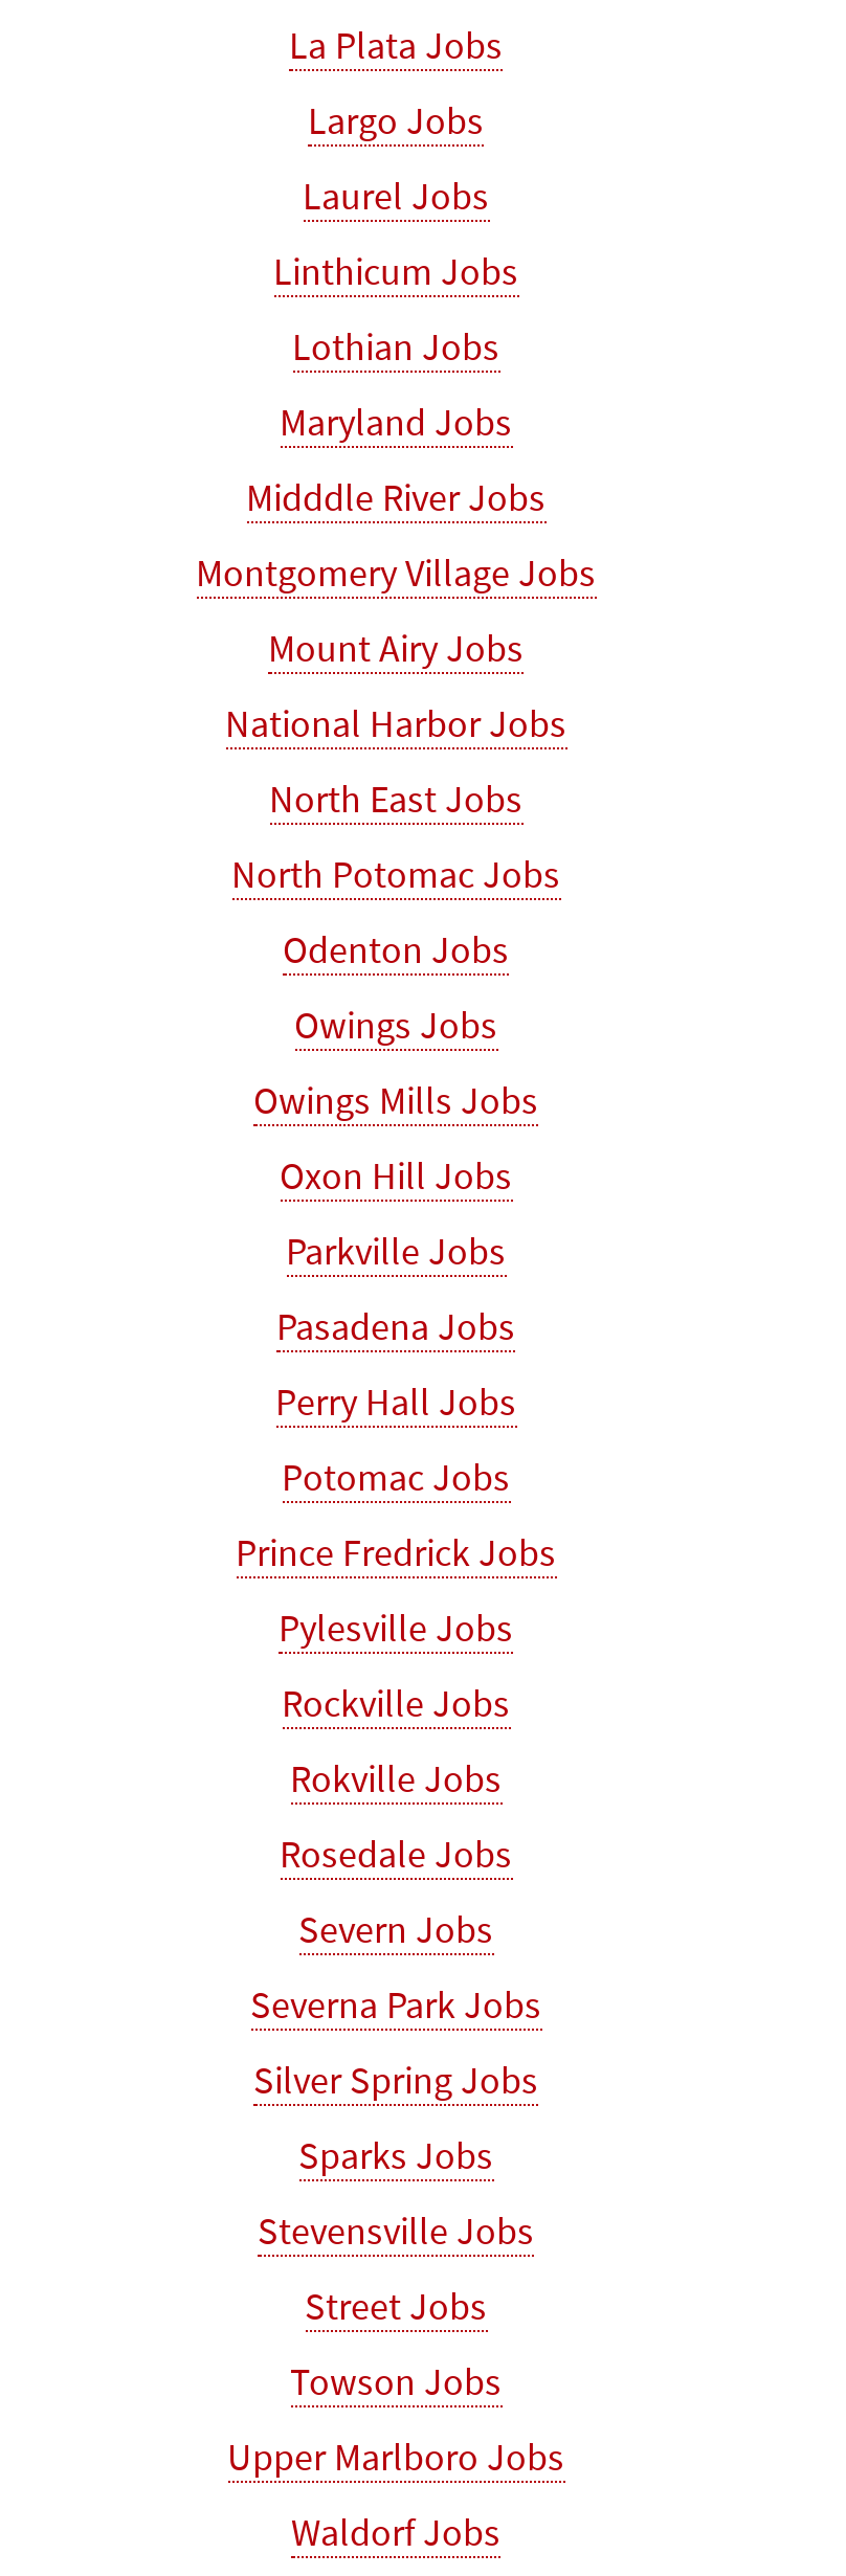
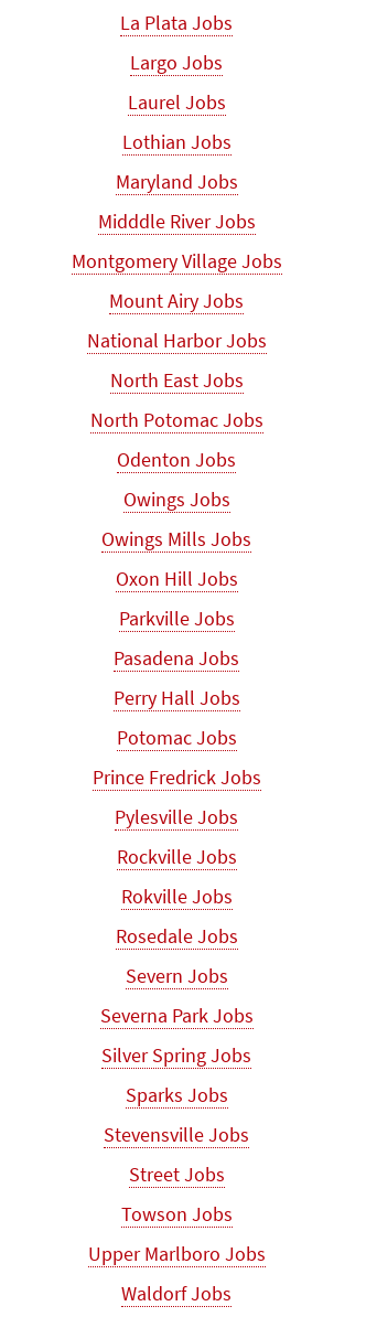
- Linthicum Jobs
